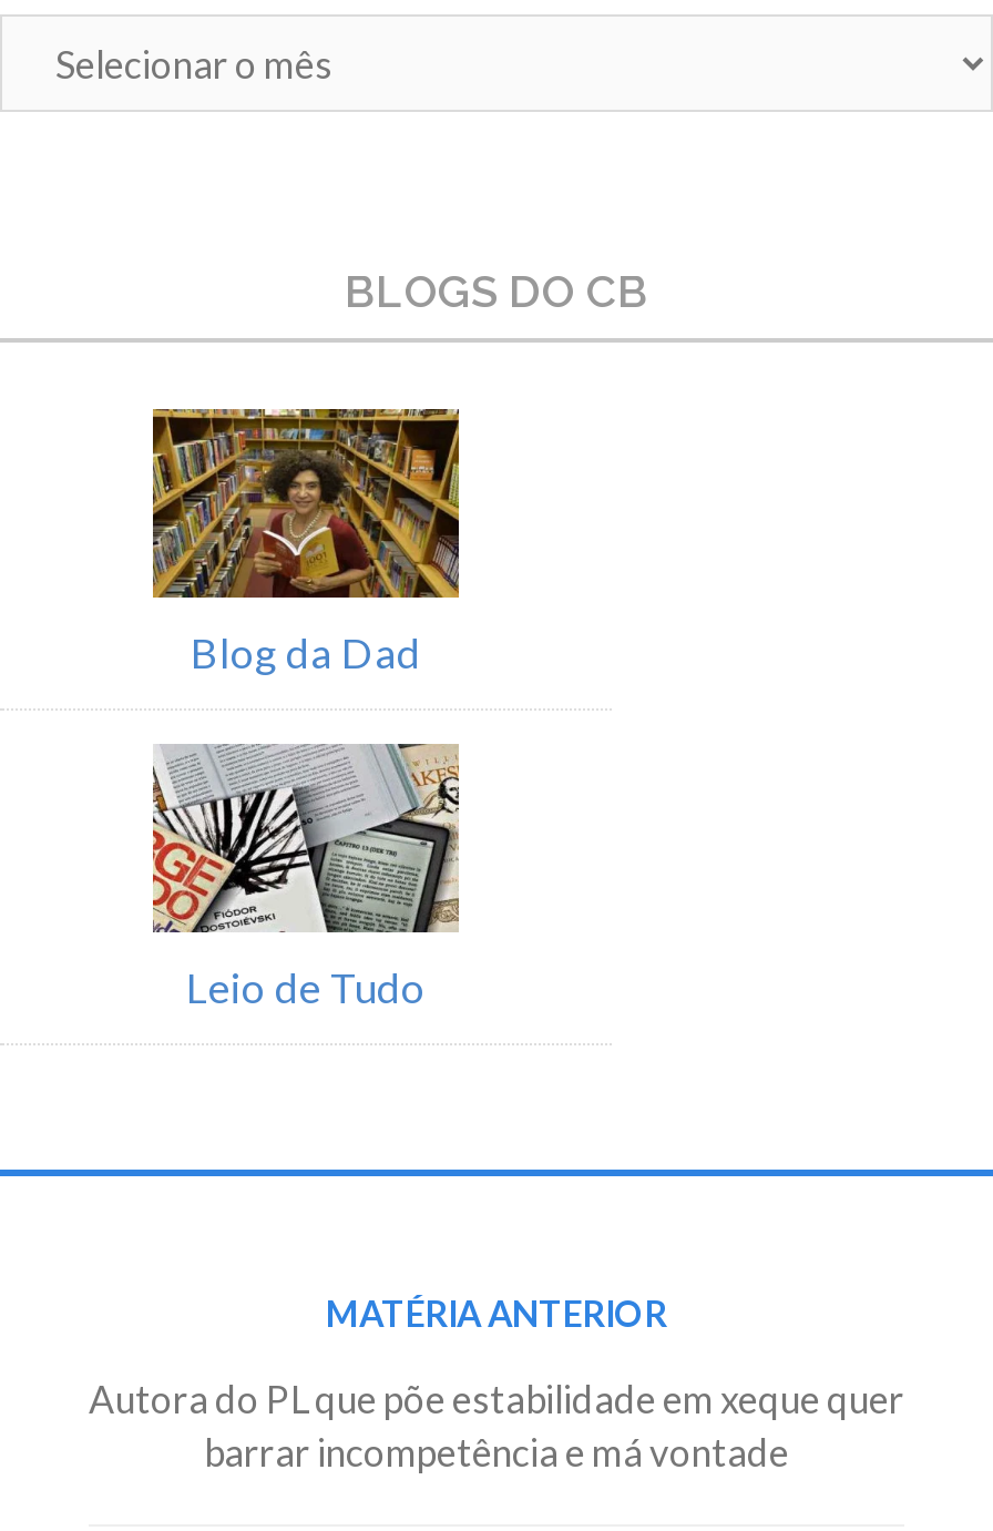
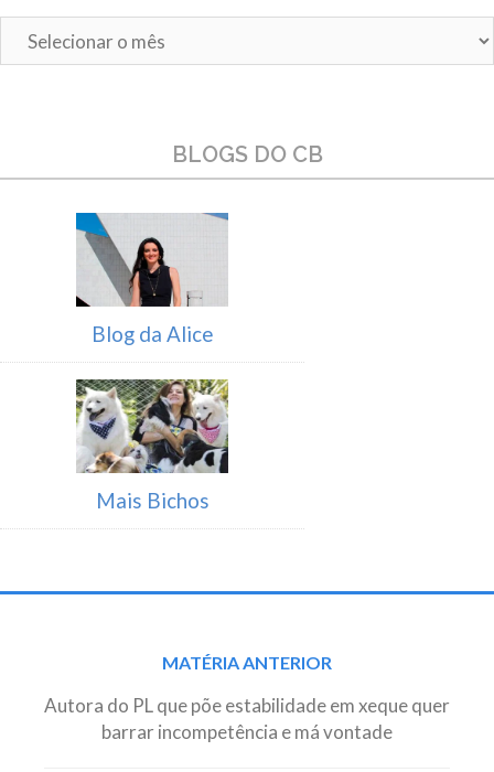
- [image]
- Blog da Dad
+ [image]
+ Blog da Alice

- [image]
- Leio de Tudo
+ [image]
+ Mais Bichos
